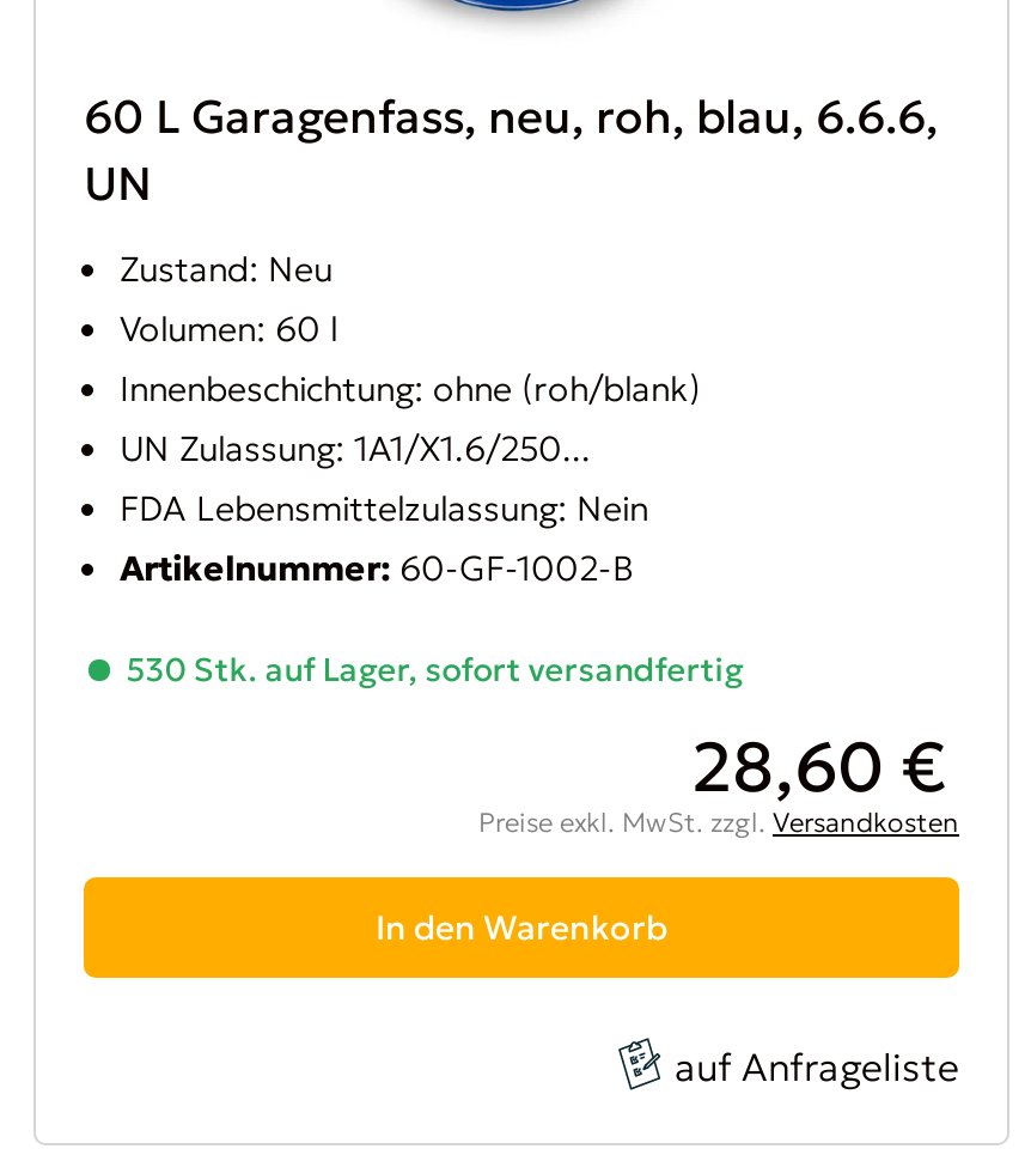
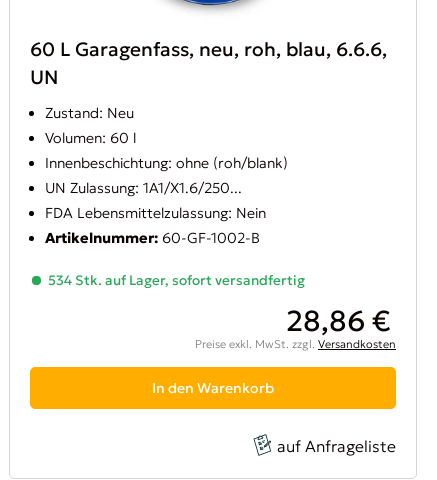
- 530 Stk. auf Lager, sofort versandfertig
+ 534 Stk. auf Lager, sofort versandfertig

- 28,60 €
+ 28,86 €
